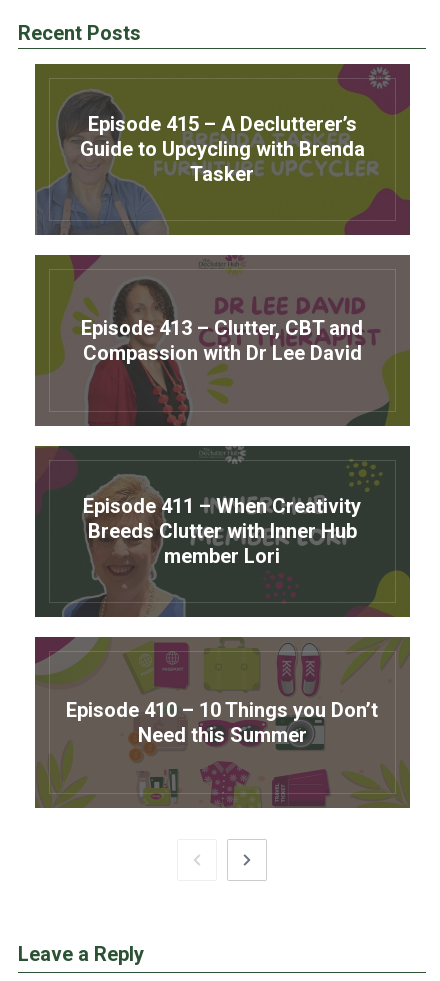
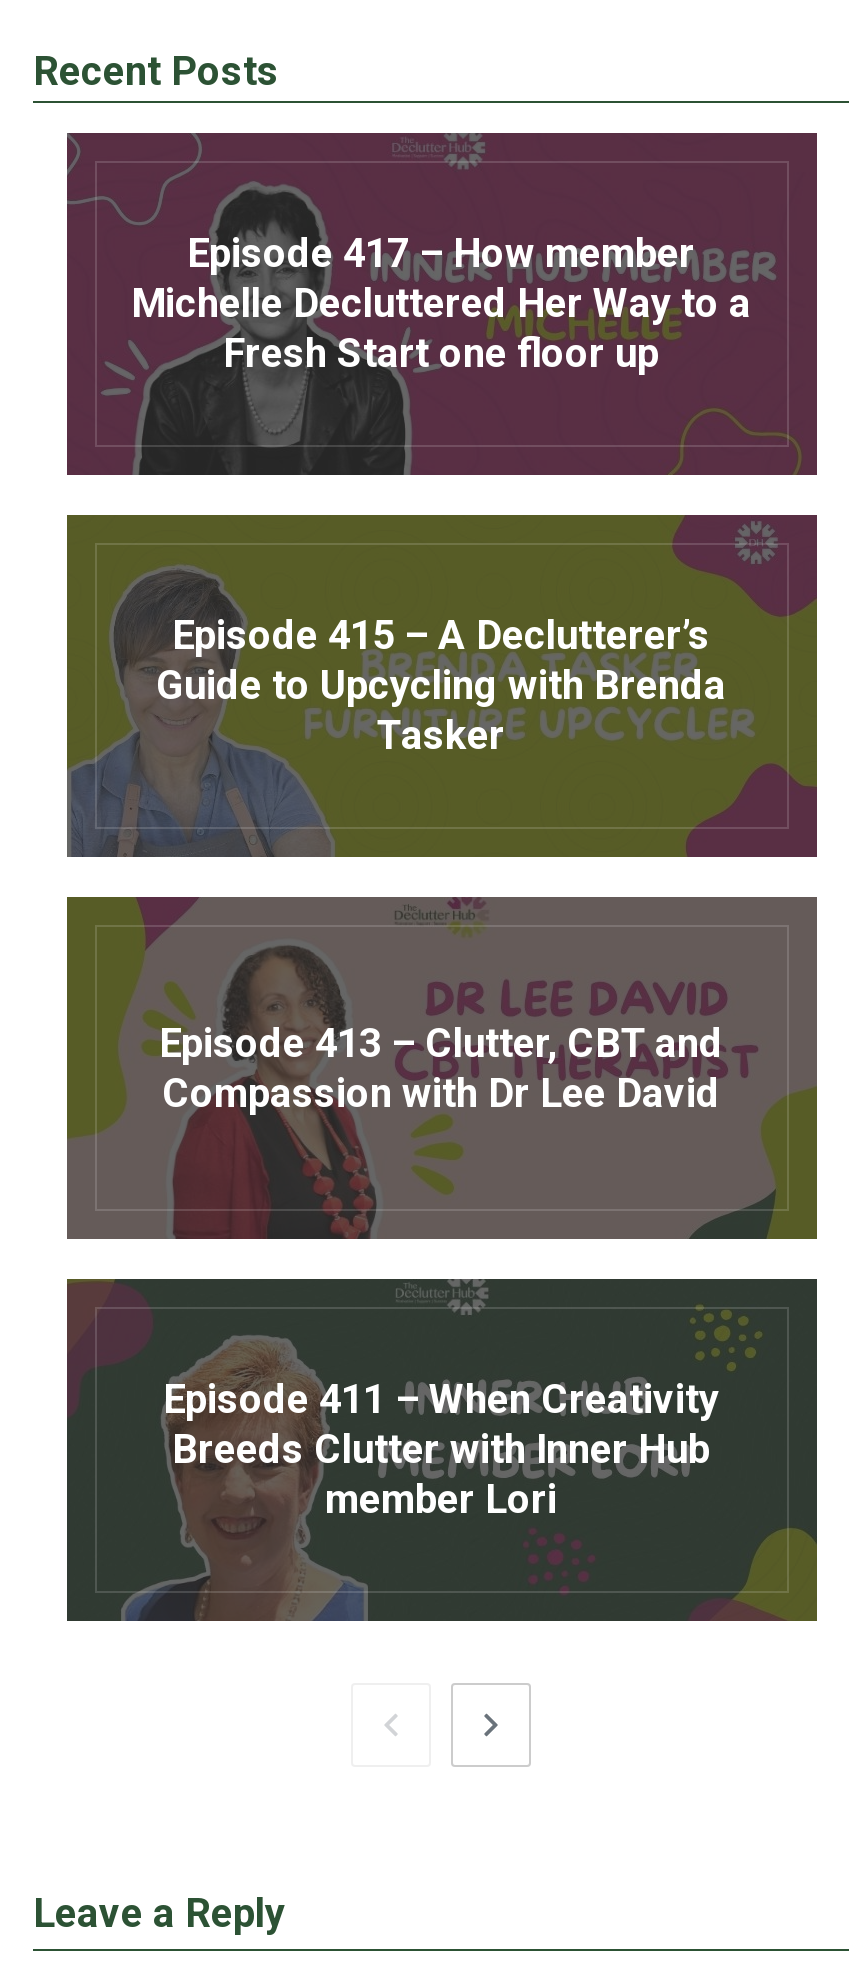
+ [image]
+ Episode 417 – How member
+ Michelle Decluttered Her Way to a
+ Fresh Start one floor up

moved down: [image] | Episode 415 – A Declutterer’s | Guide to Upcycling with Brenda | ... | Breeds Clutter with Inner Hub | member Lori

moved down: [image]

- [image]
- Episode 410 – 10 Things you Don’t
- Need this Summer
